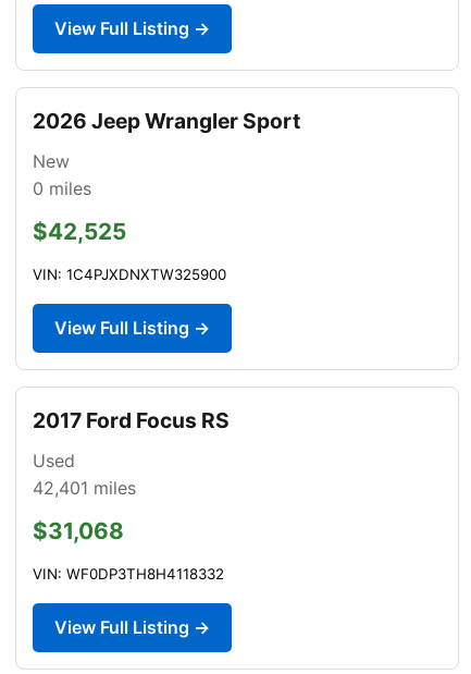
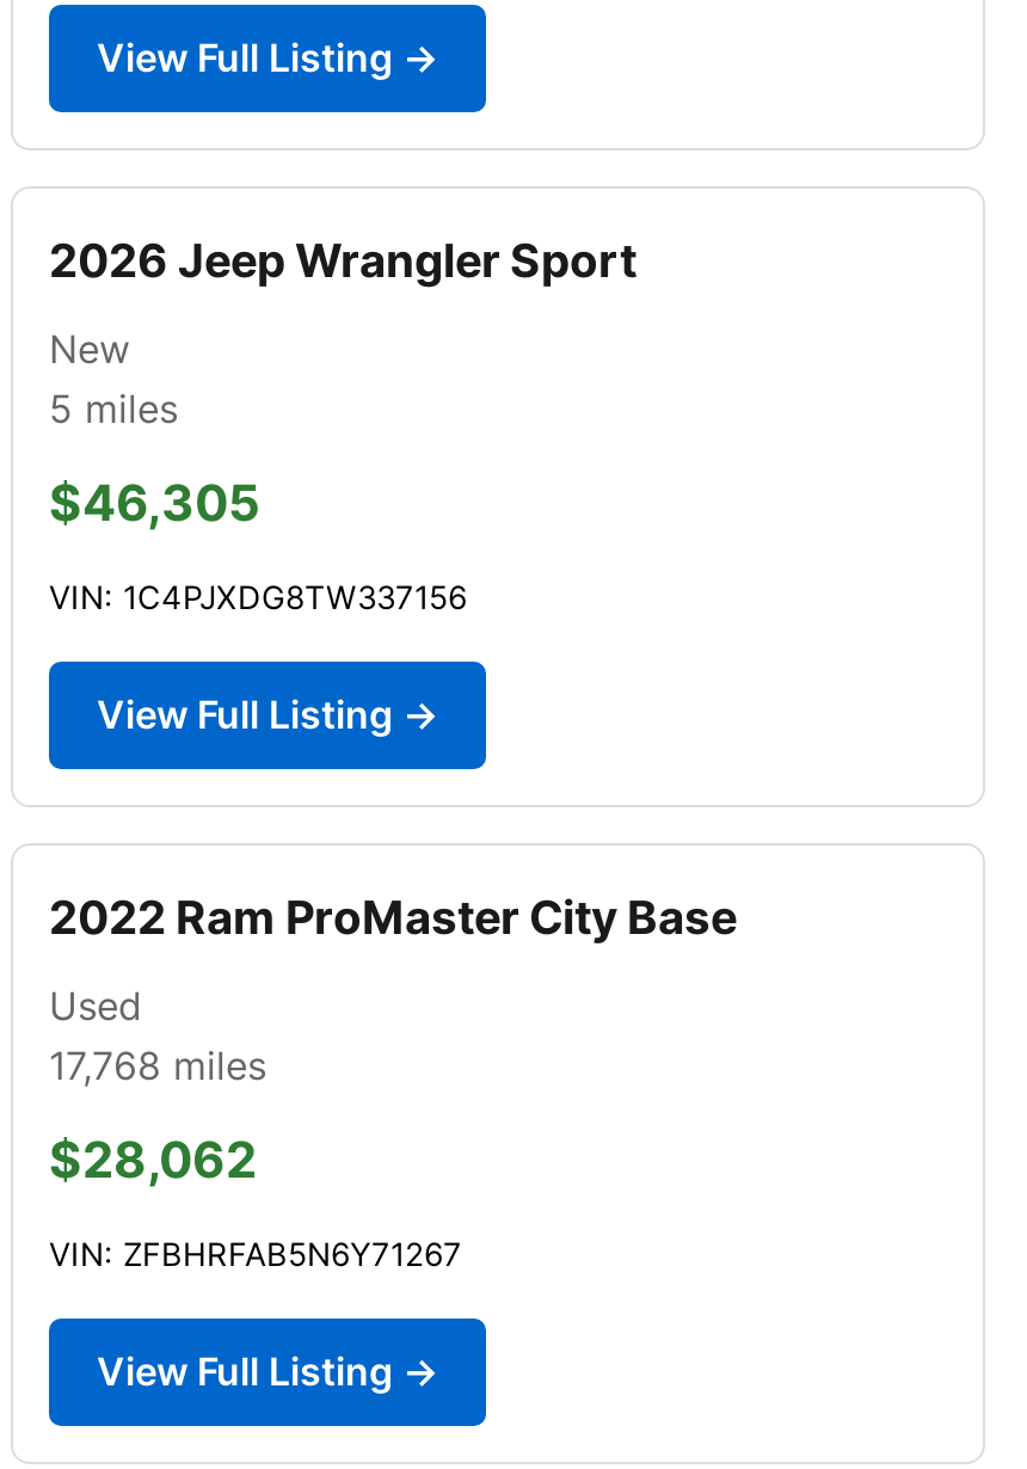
- 0 miles
+ 5 miles

- $42,525
+ $46,305

- VIN: 1C4PJXDNXTW325900
+ VIN: 1C4PJXDG8TW337156

- 2017 Ford Focus RS
+ 2022 Ram ProMaster City Base

- 42,401 miles
+ 17,768 miles

- $31,068
+ $28,062

- VIN: WF0DP3TH8H4118332
+ VIN: ZFBHRFAB5N6Y71267
